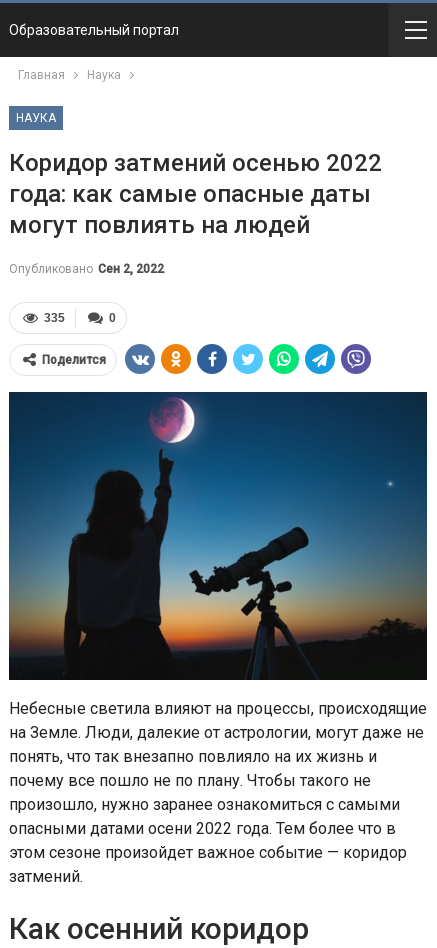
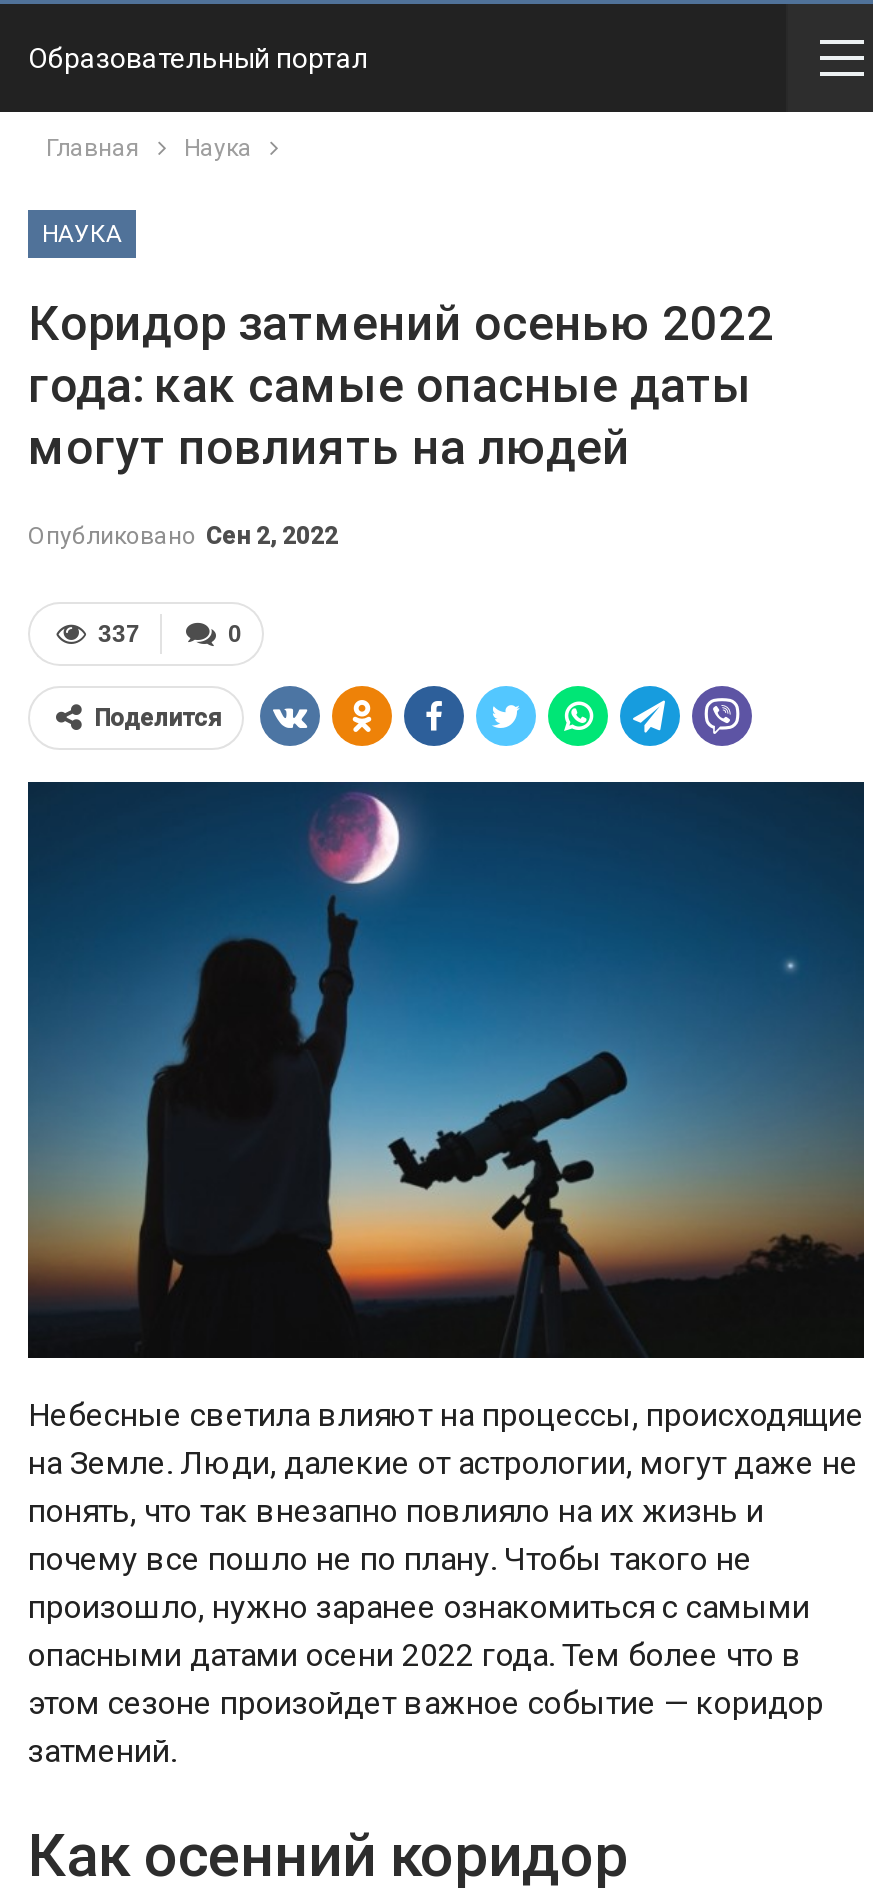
- 335
+ 337
